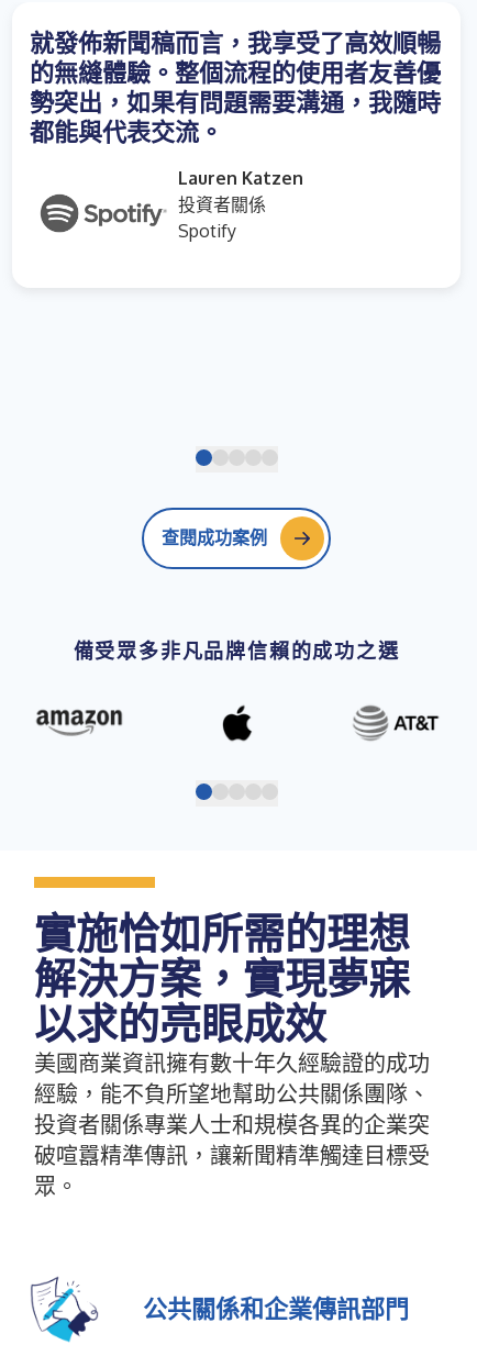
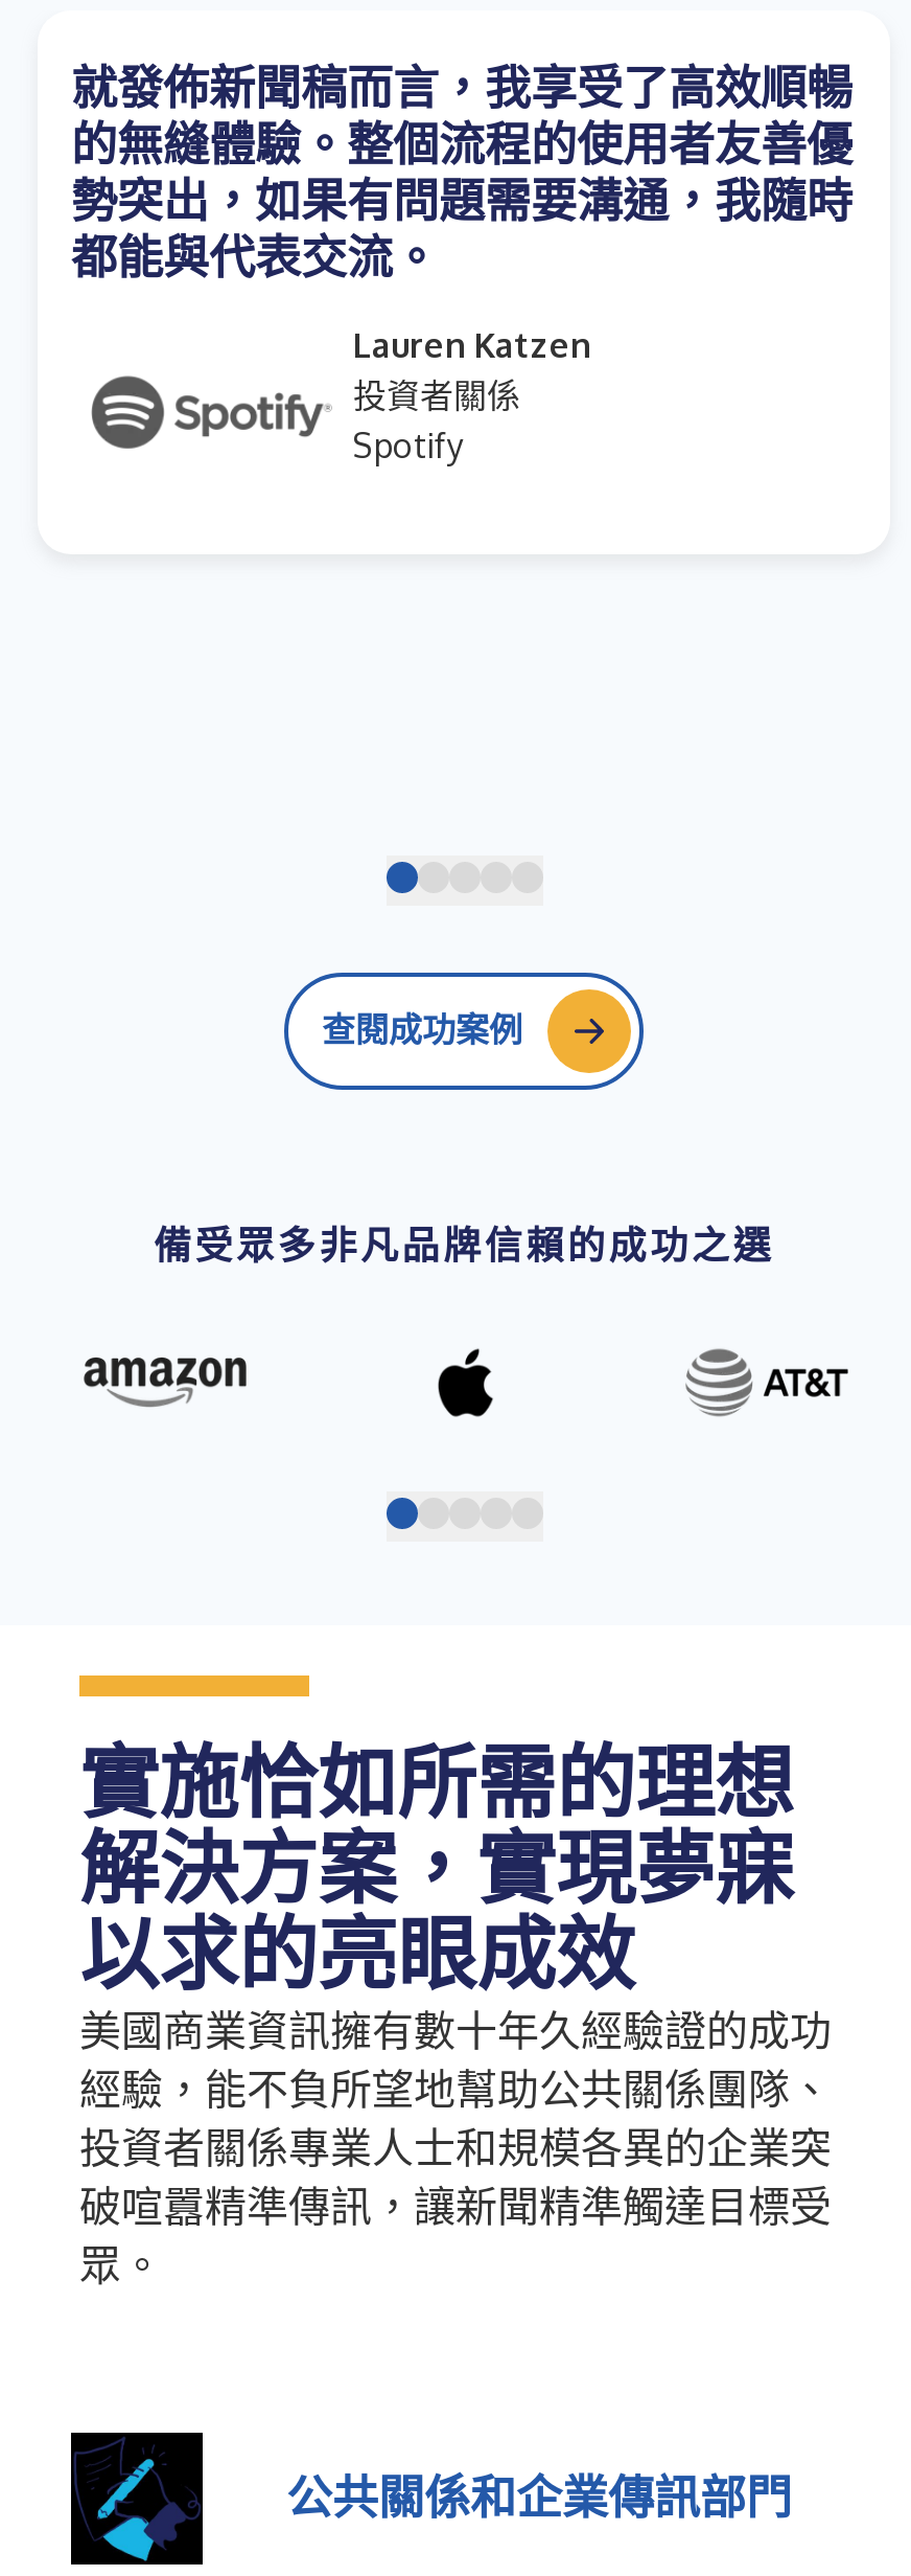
- [image]
+ [image]
